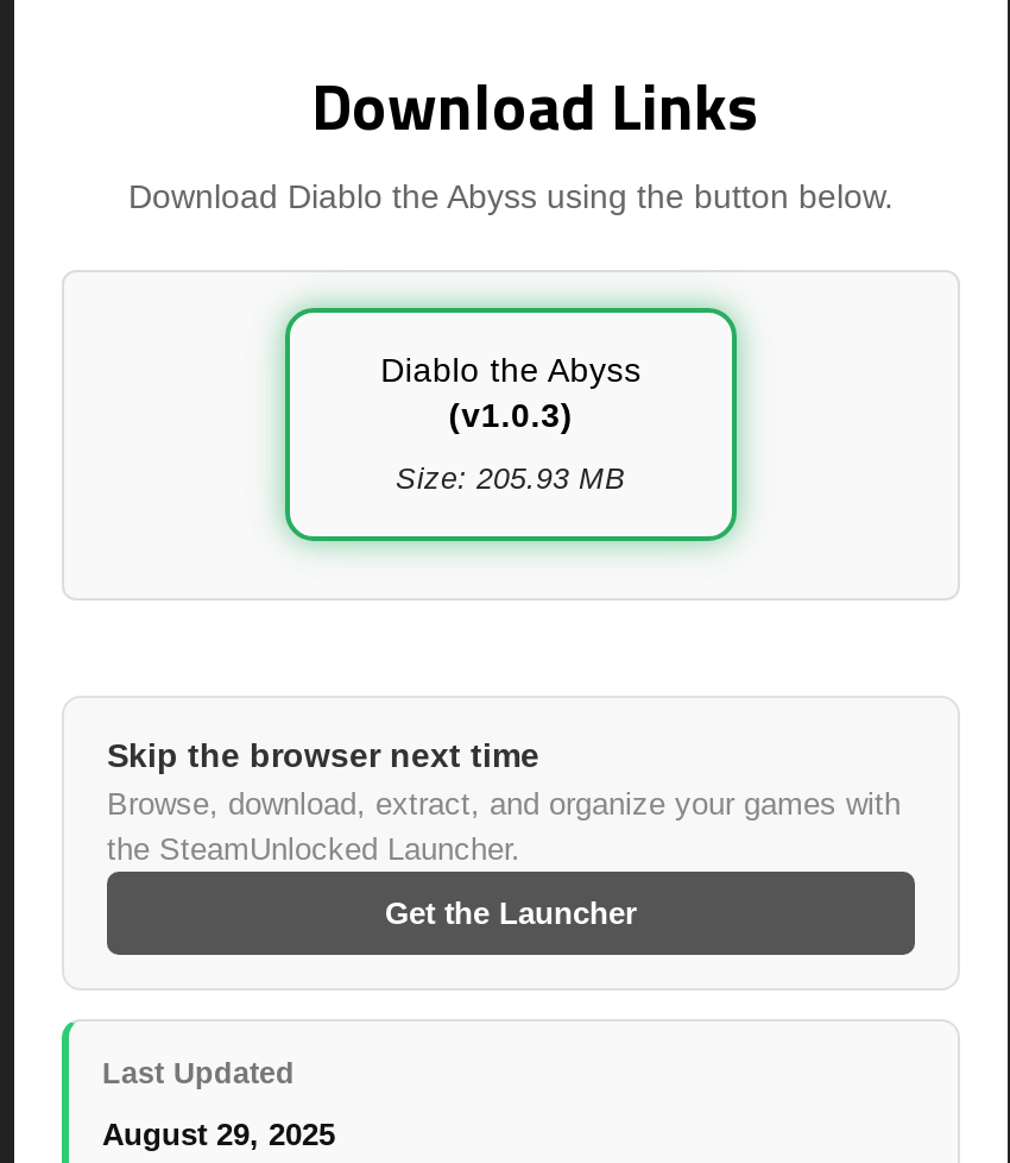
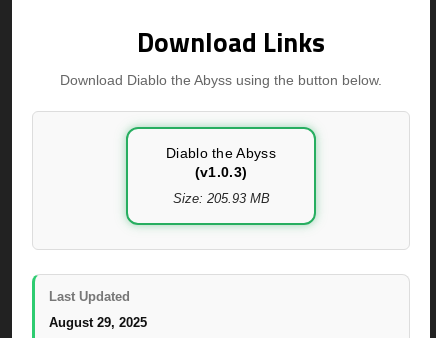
- Skip the browser next time
- Browse, download, extract, and organize your games with
- the SteamUnlocked Launcher.
- Get the Launcher
